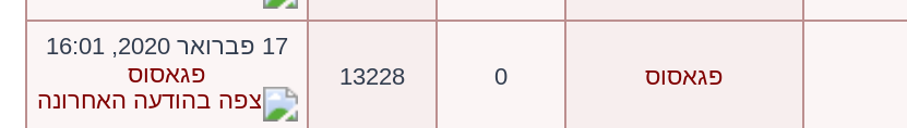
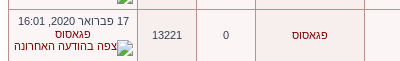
- 13228
+ 13221
